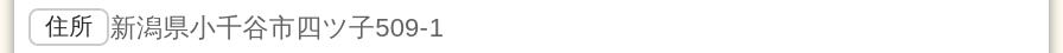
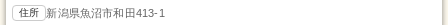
- 新潟県小千谷市四ツ子509-1
+ 新潟県魚沼市和田413-1
